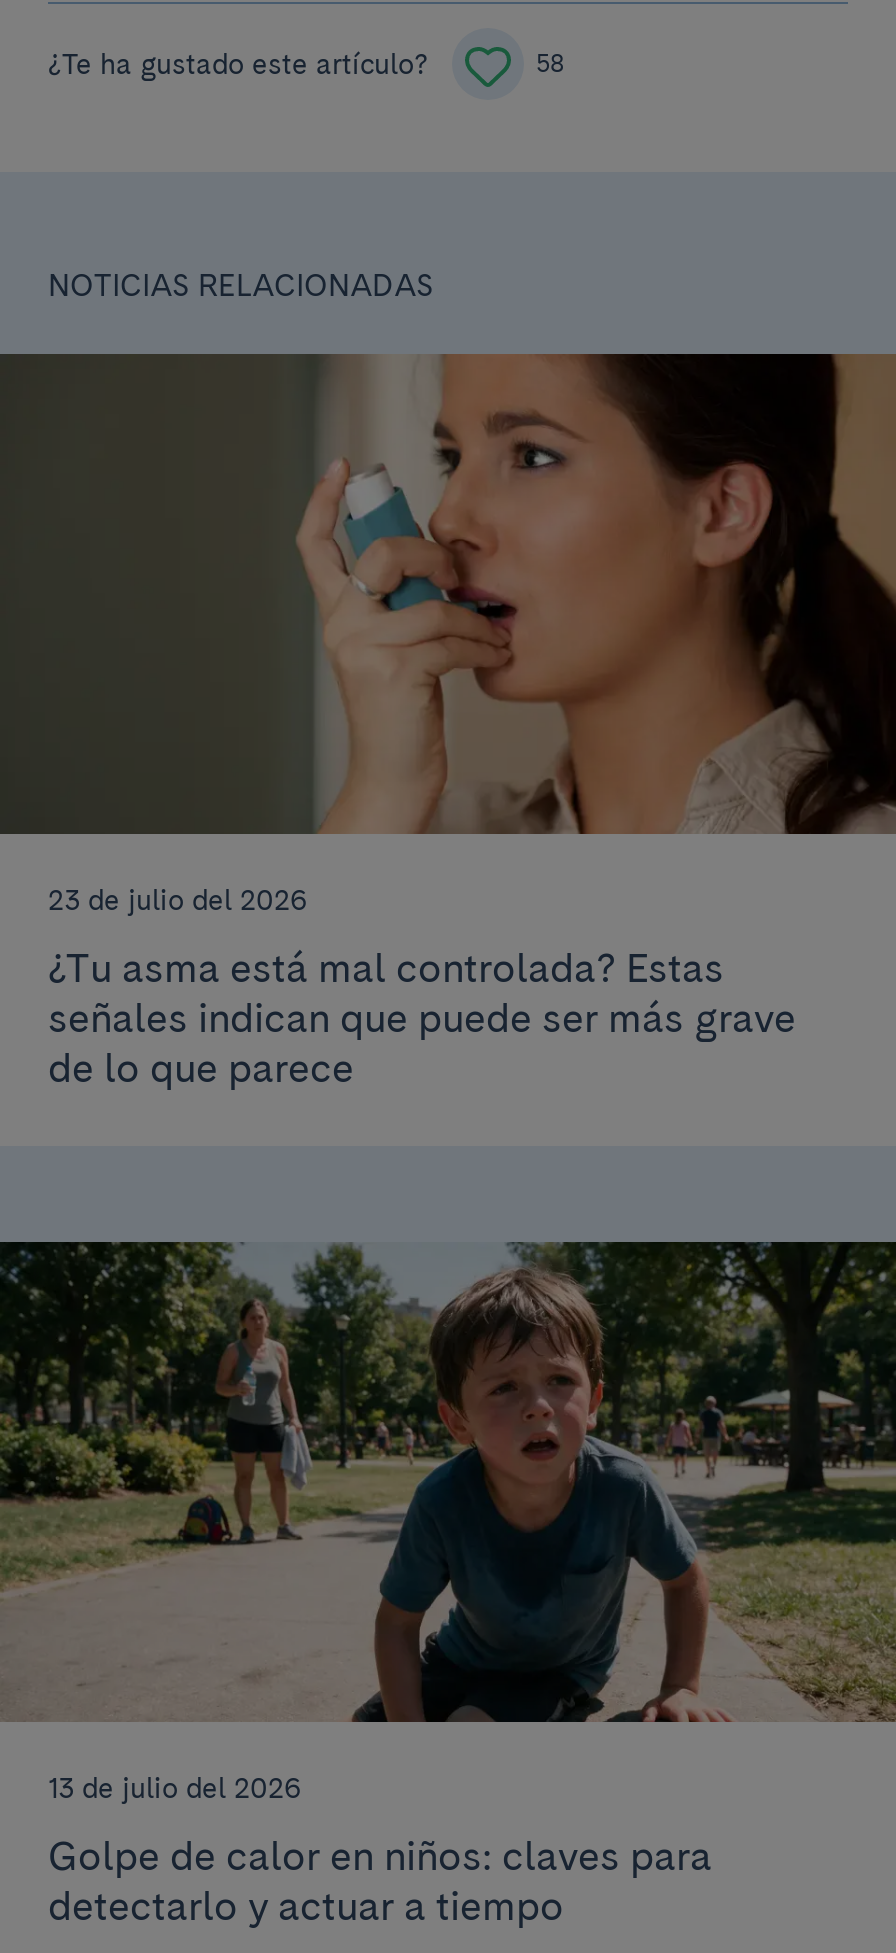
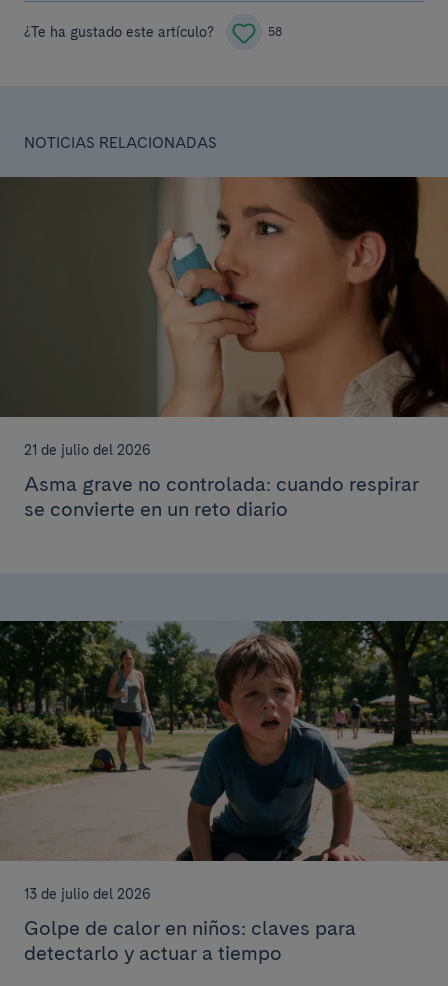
- 23 de julio del 2026
+ 21 de julio del 2026

- ¿Tu asma está mal controlada? Estas
- señales indican que puede ser más grave
- de lo que parece
+ Asma grave no controlada: cuando respirar
+ se convierte en un reto diario
